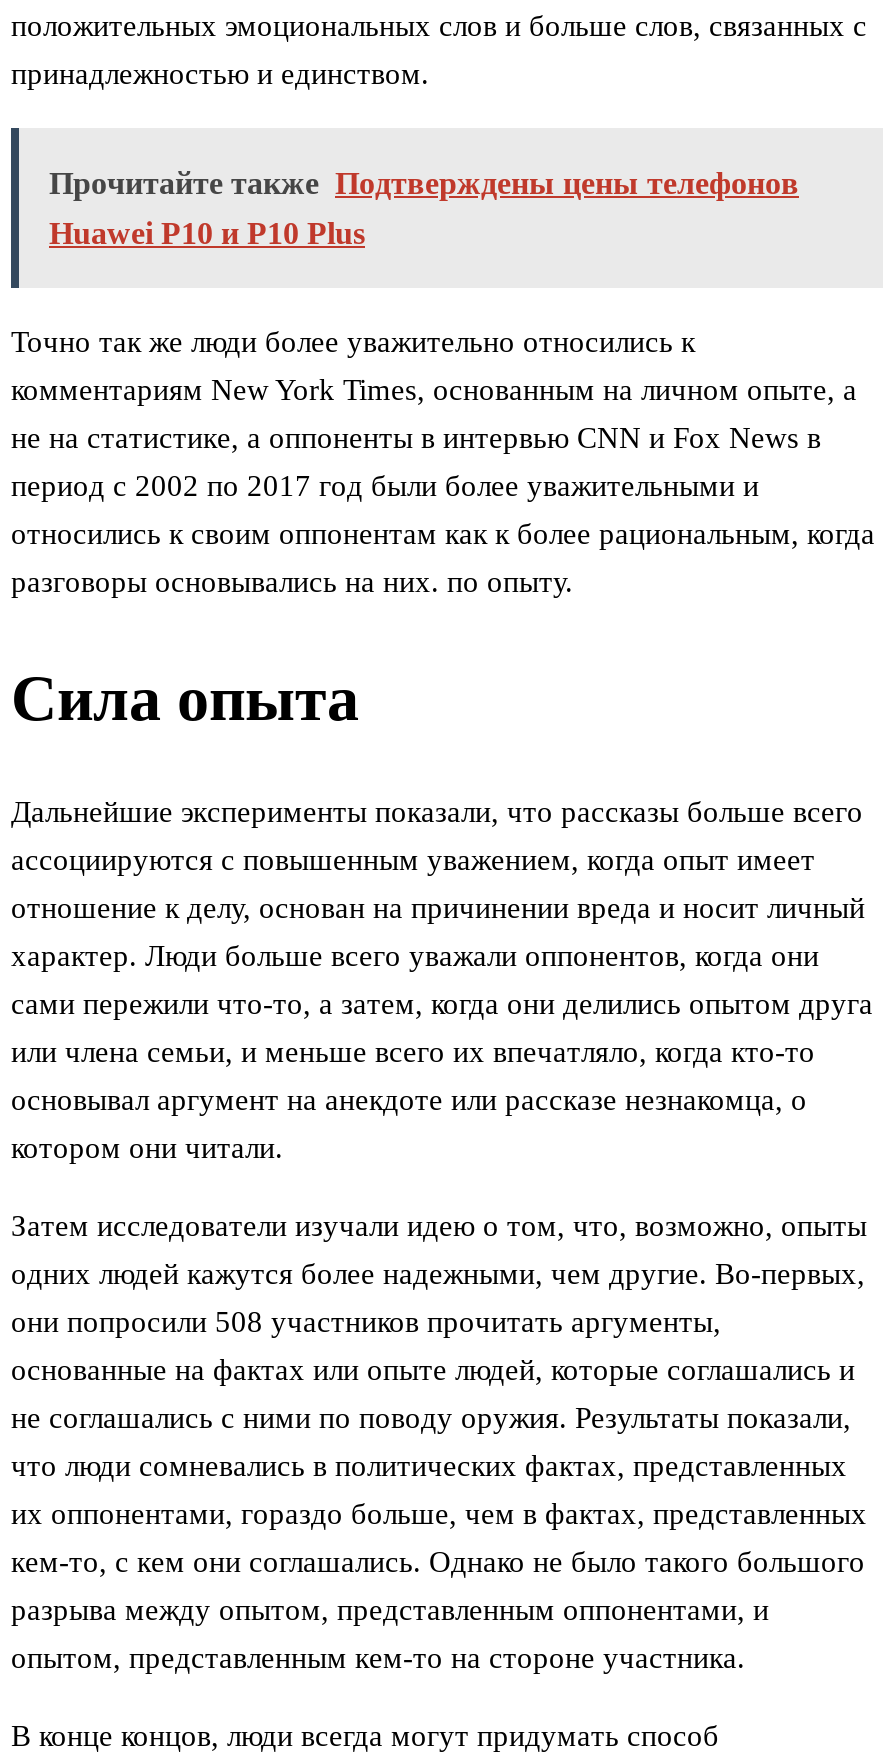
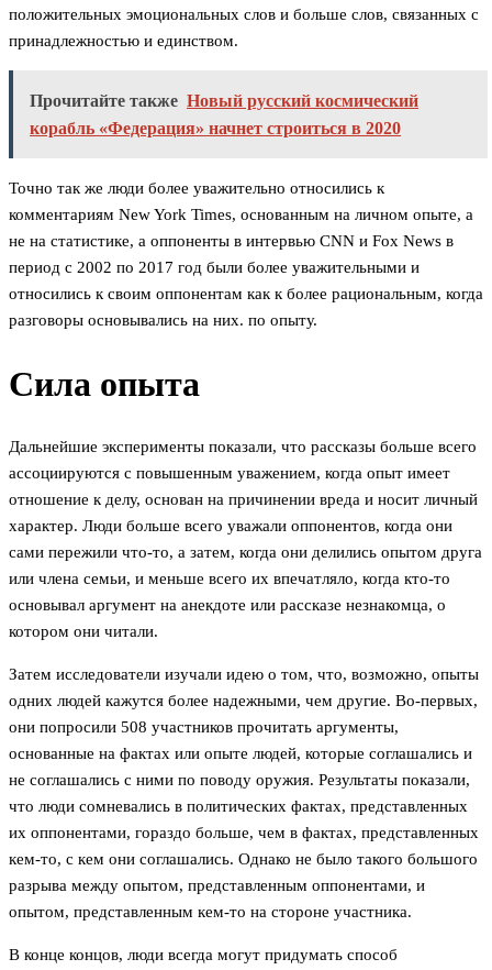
- Прочитайте также Подтверждены цены телефонов
+ Прочитайте также Новый русский космический

- Huawei P10 и P10 Plus
+ корабль «Федерация» начнет строиться в 2020
